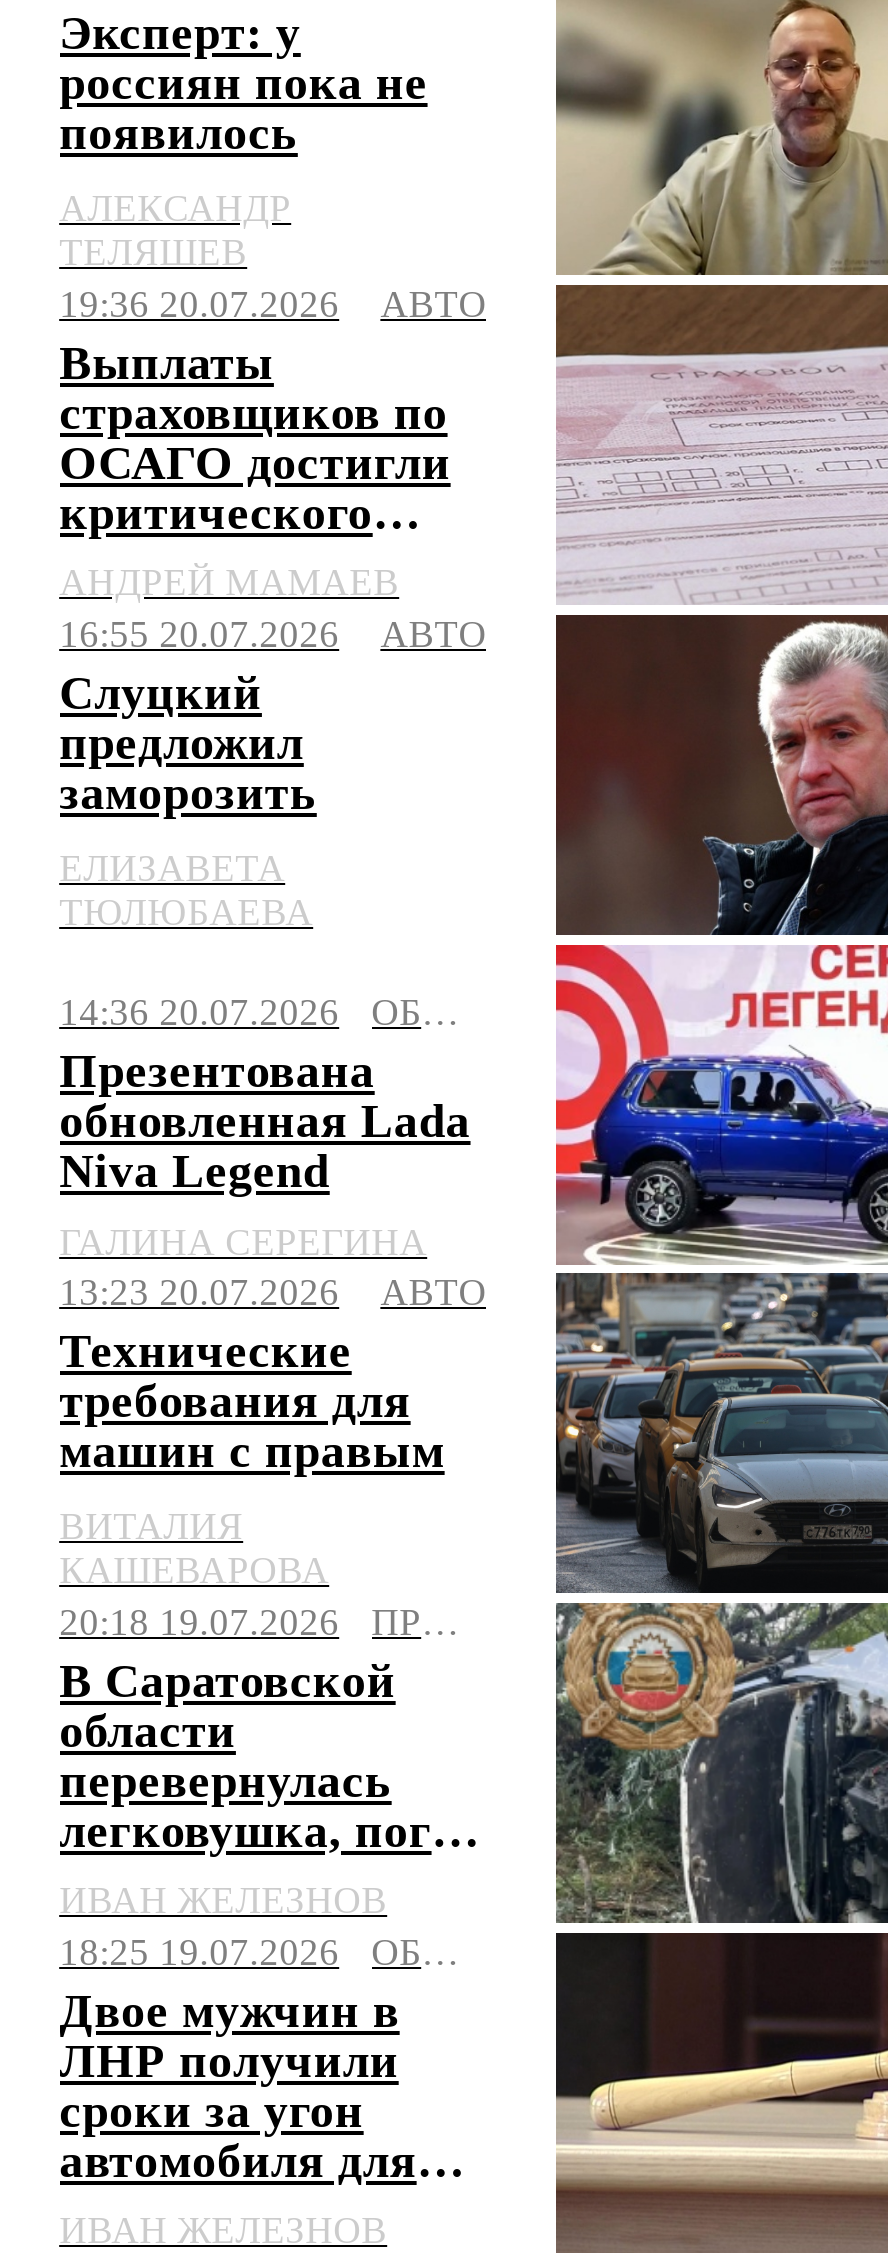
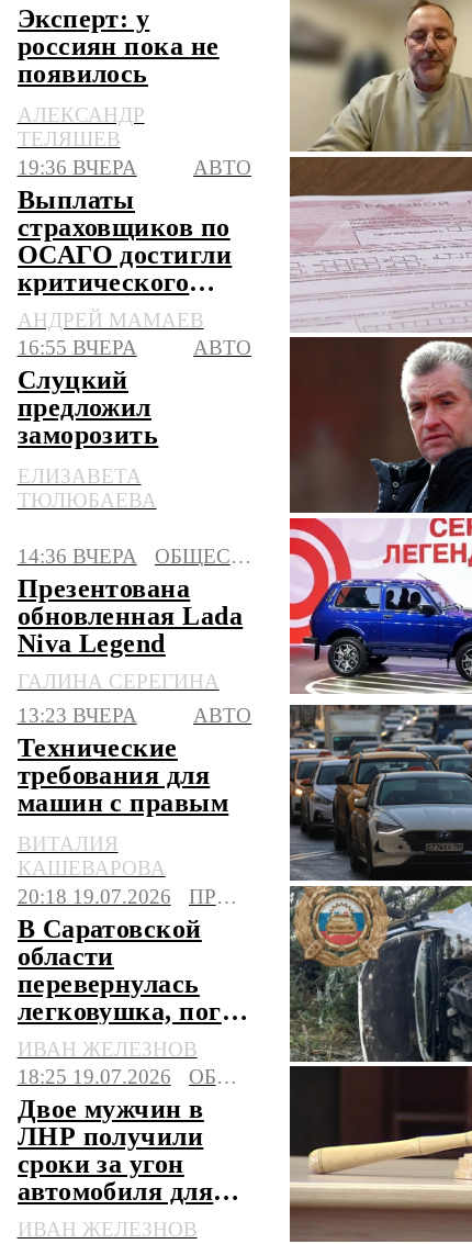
- 19:36 20.07.2026
+ 19:36 ВЧЕРА

- 16:55 20.07.2026
+ 16:55 ВЧЕРА

- 14:36 20.07.2026
+ 14:36 ВЧЕРА

- 13:23 20.07.2026
+ 13:23 ВЧЕРА
